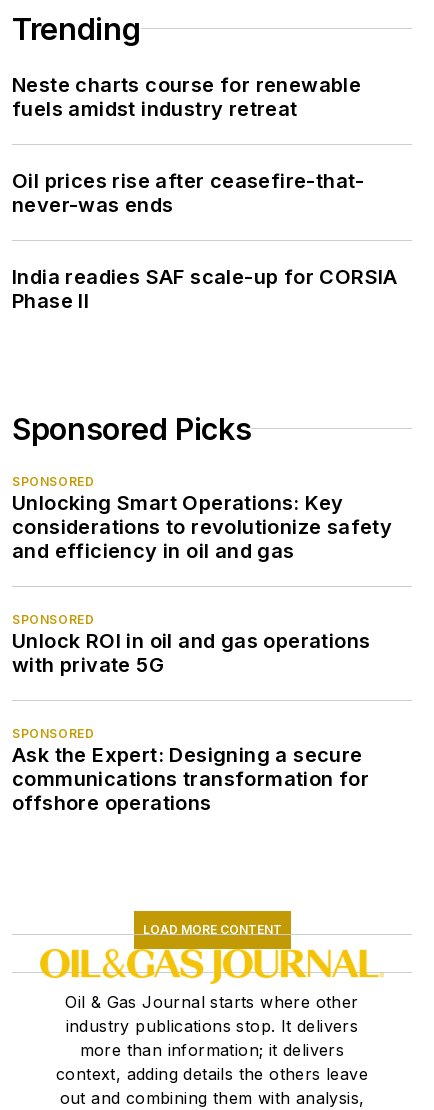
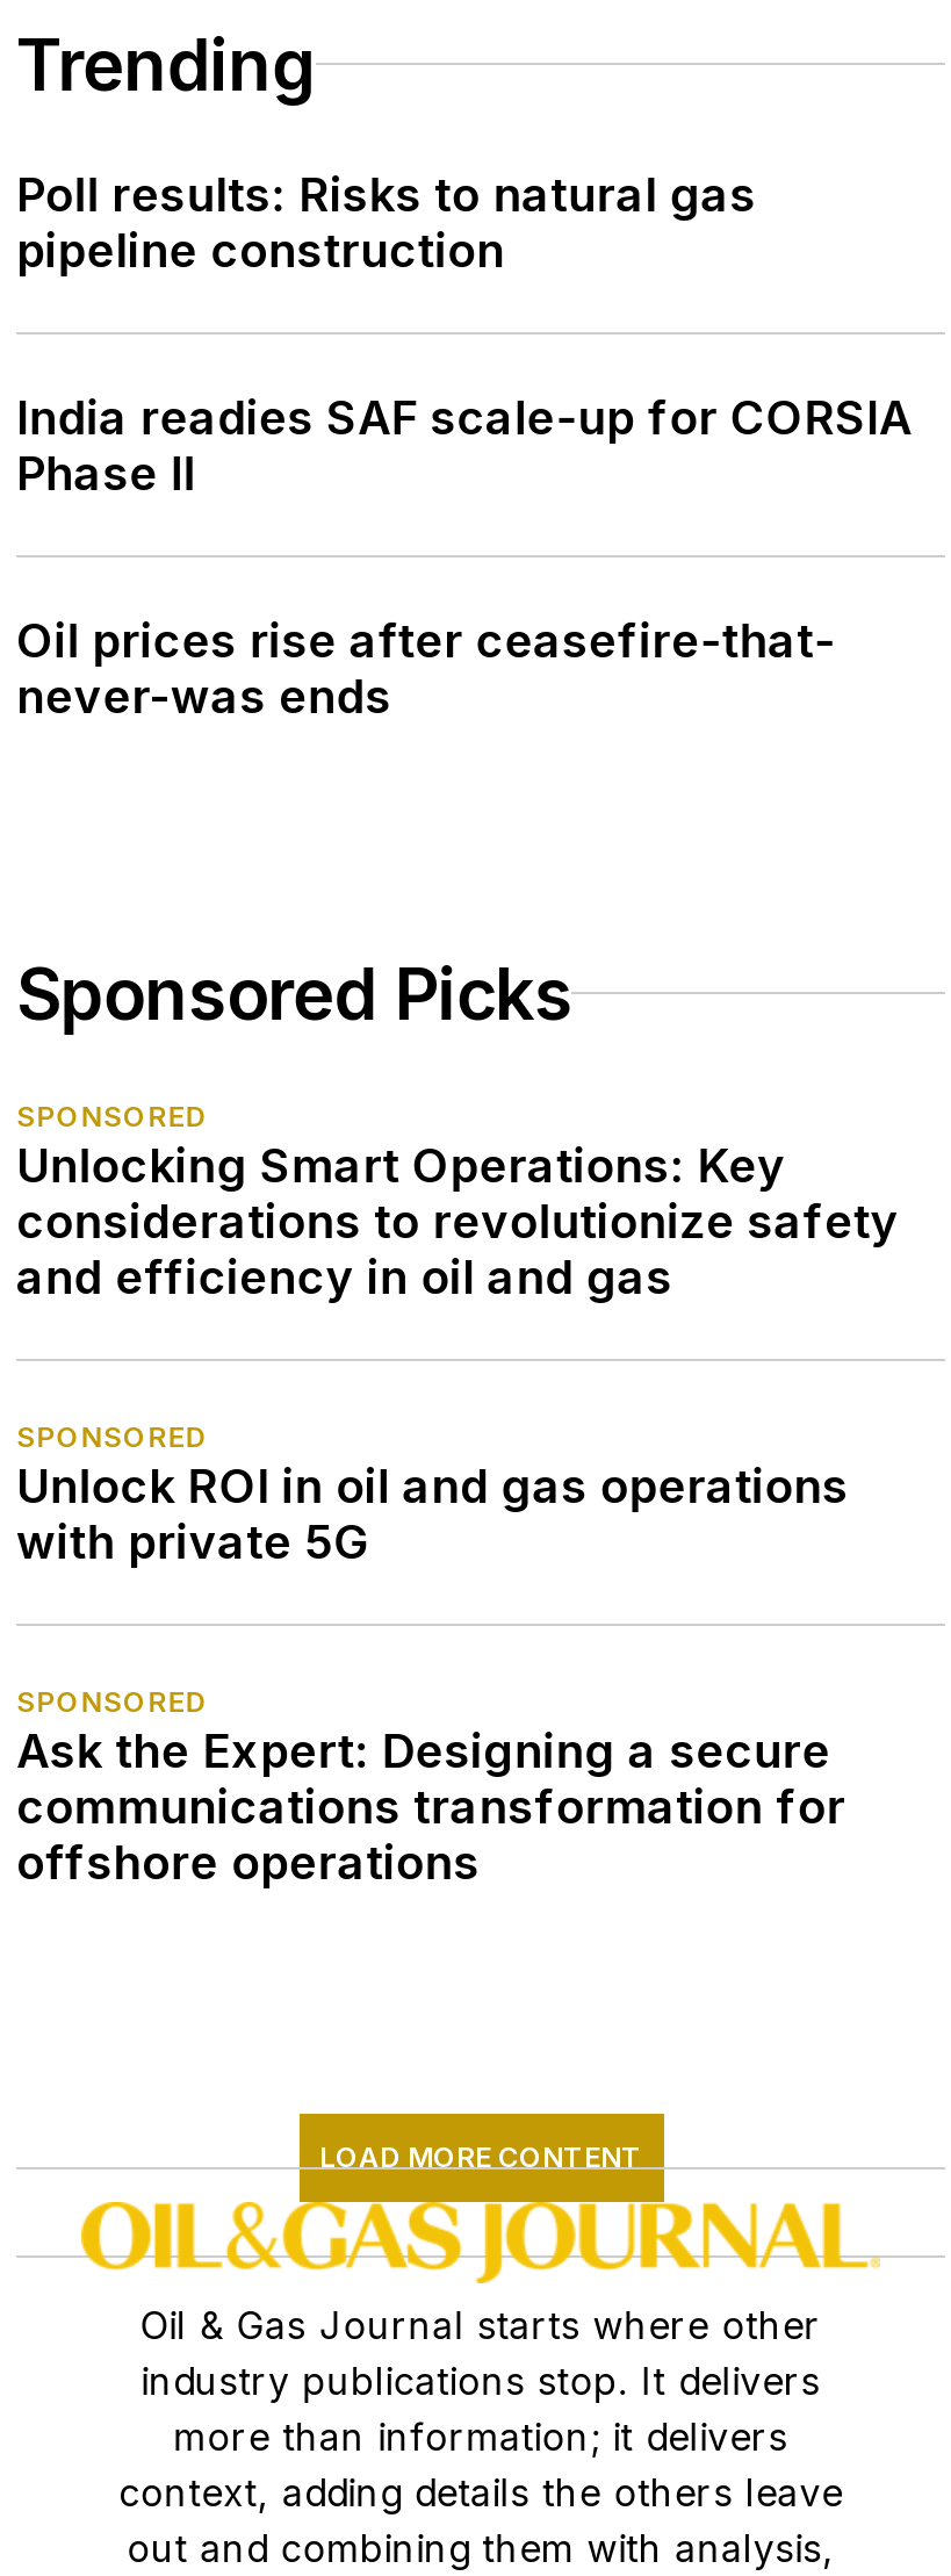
- Neste charts course for renewable
- fuels amidst industry retreat
+ Poll results: Risks to natural gas
+ pipeline construction

moved down: Oil prices rise after ceasefire-that- | never-was ends

moved up: India readies SAF scale-up for CORSIA | Phase II
